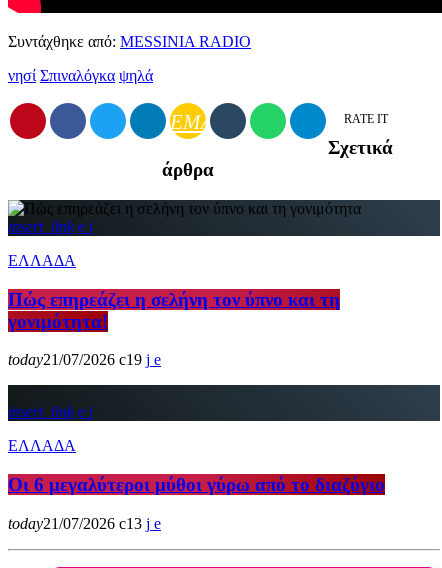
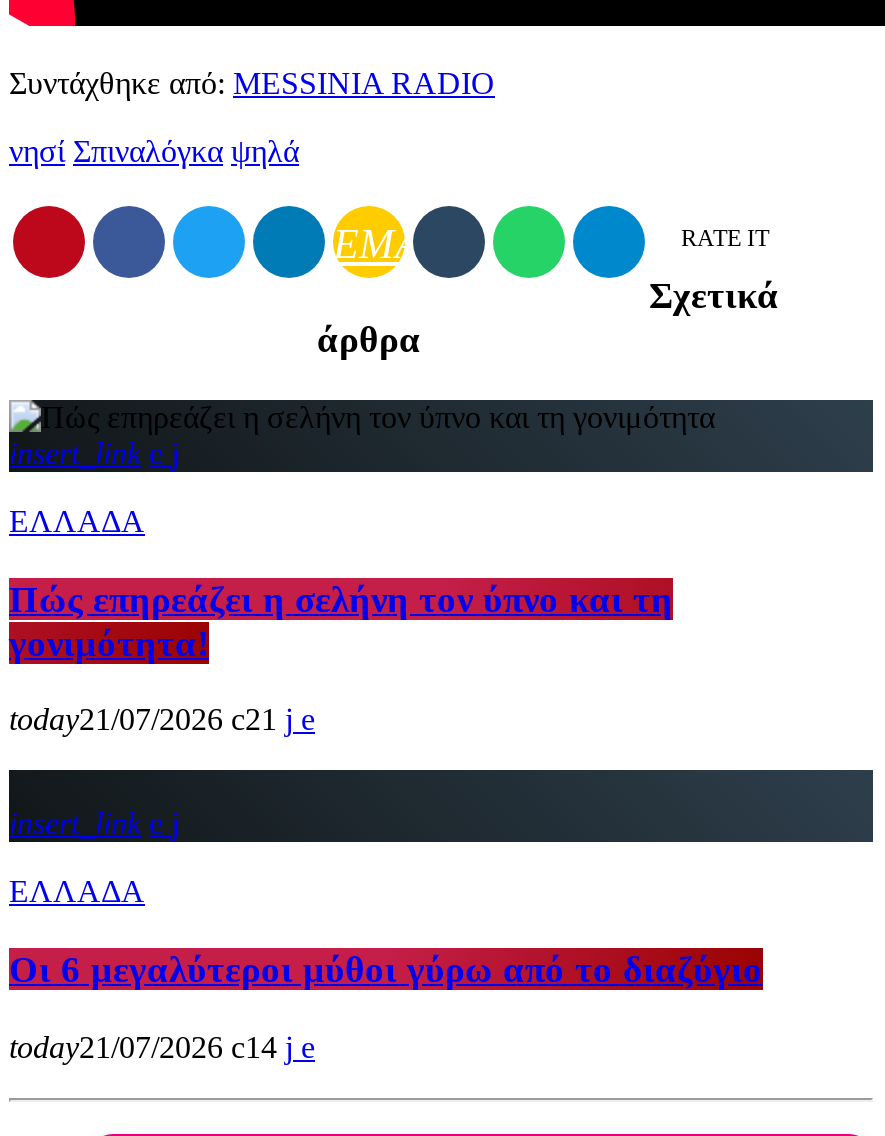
- today21/07/2026 19
+ today21/07/2026 21

- today21/07/2026 13
+ today21/07/2026 14
